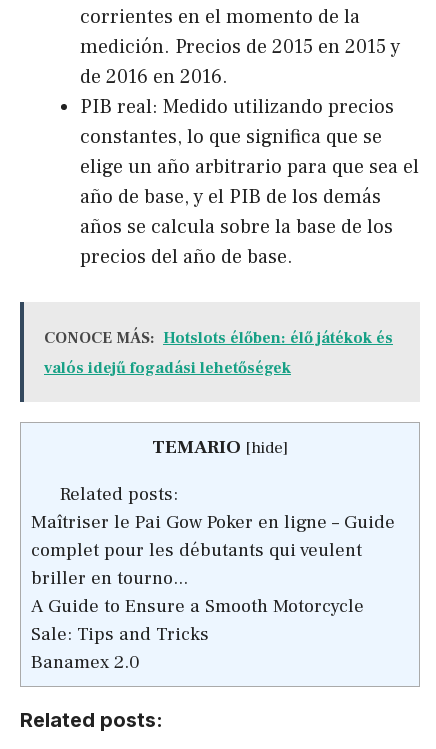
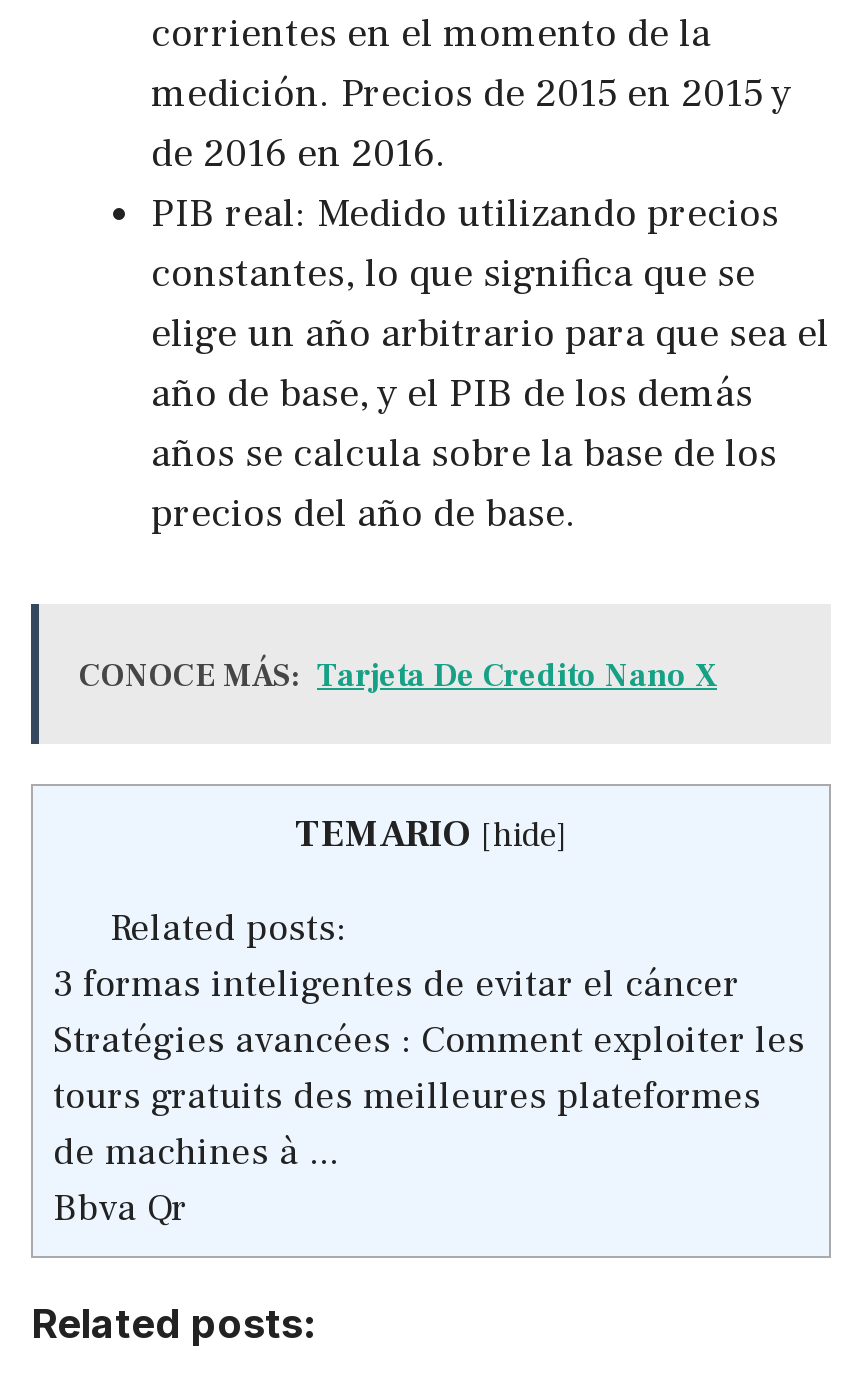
- CONOCE MÁS: Hotslots élőben: élő játékok és
- valós idejű fogadási lehetőségek
+ CONOCE MÁS: Tarjeta De Credito Nano X

- Maîtriser le Pai Gow Poker en ligne – Guide
- complet pour les débutants qui veulent
- briller en tourno...
- A Guide to Ensure a Smooth Motorcycle
- Sale: Tips and Tricks
- Banamex 2.0
+ 3 formas inteligentes de evitar el cáncer
+ Stratégies avancées : Comment exploiter les
+ tours gratuits des meilleures plateformes
+ de machines à ...
+ Bbva Qr
